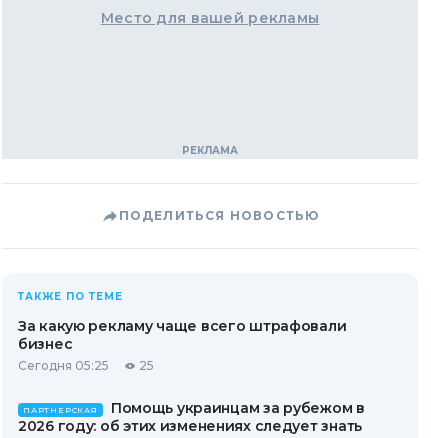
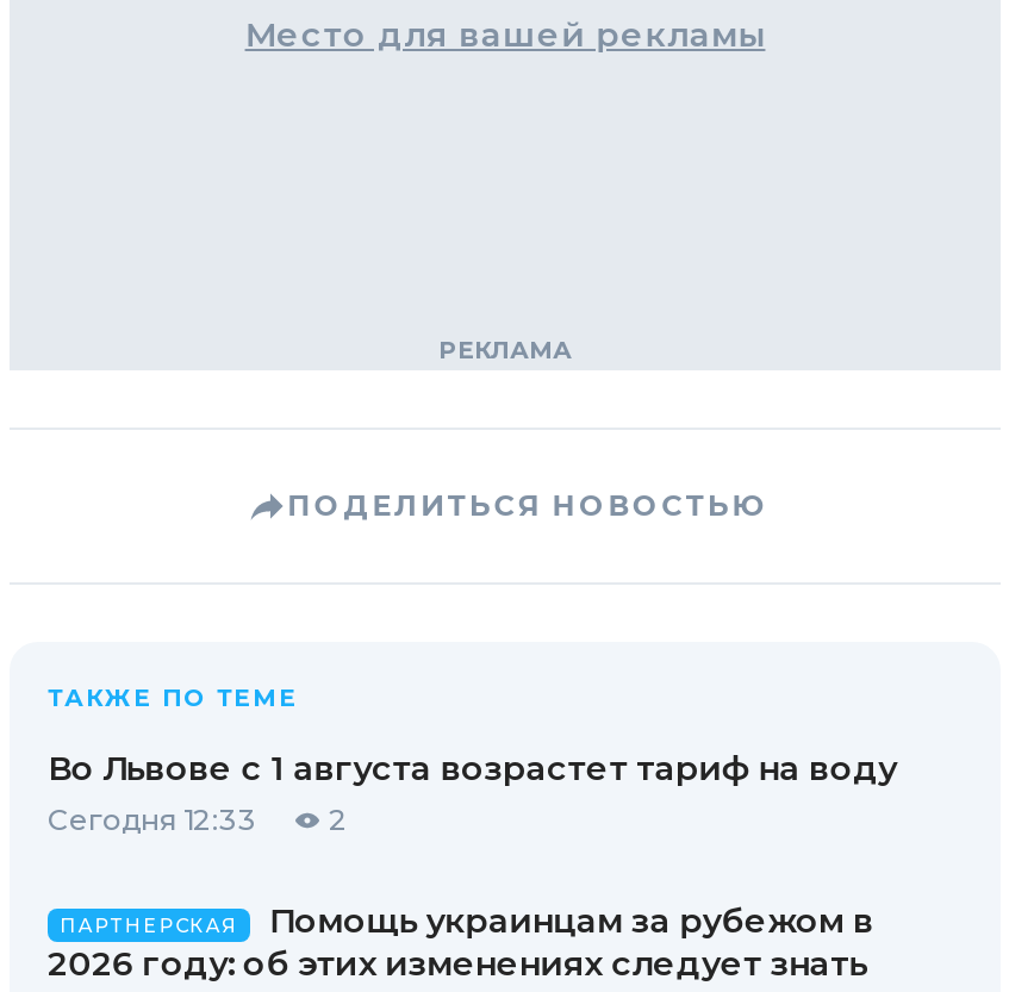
- За какую рекламу чаще всего штрафовали
- бизнес
- Сегодня 05:25
- 25
+ Во Львове с 1 августа возрастет тариф на воду
+ Сегодня 12:33
+ 2
